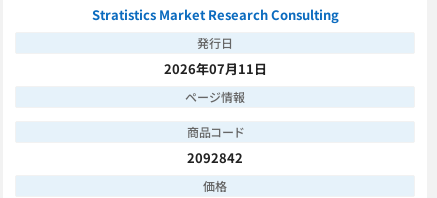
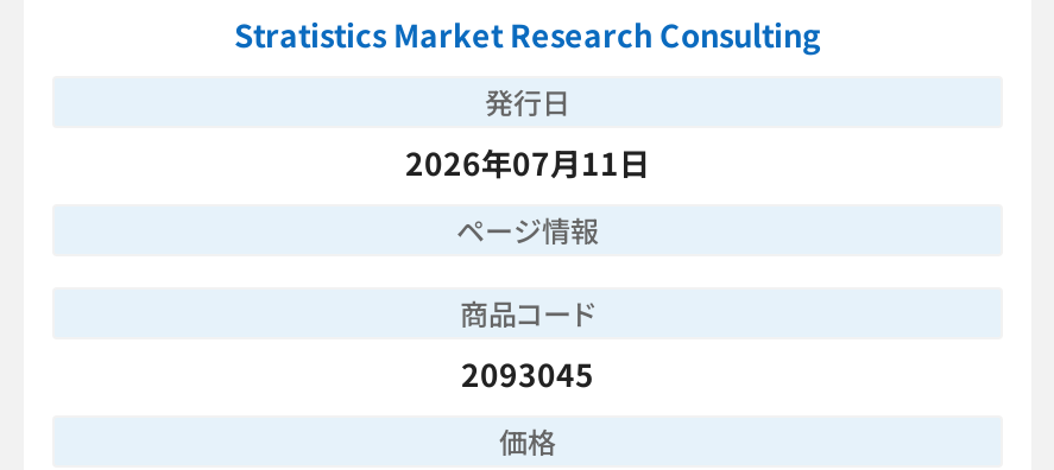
- 2092842
+ 2093045
